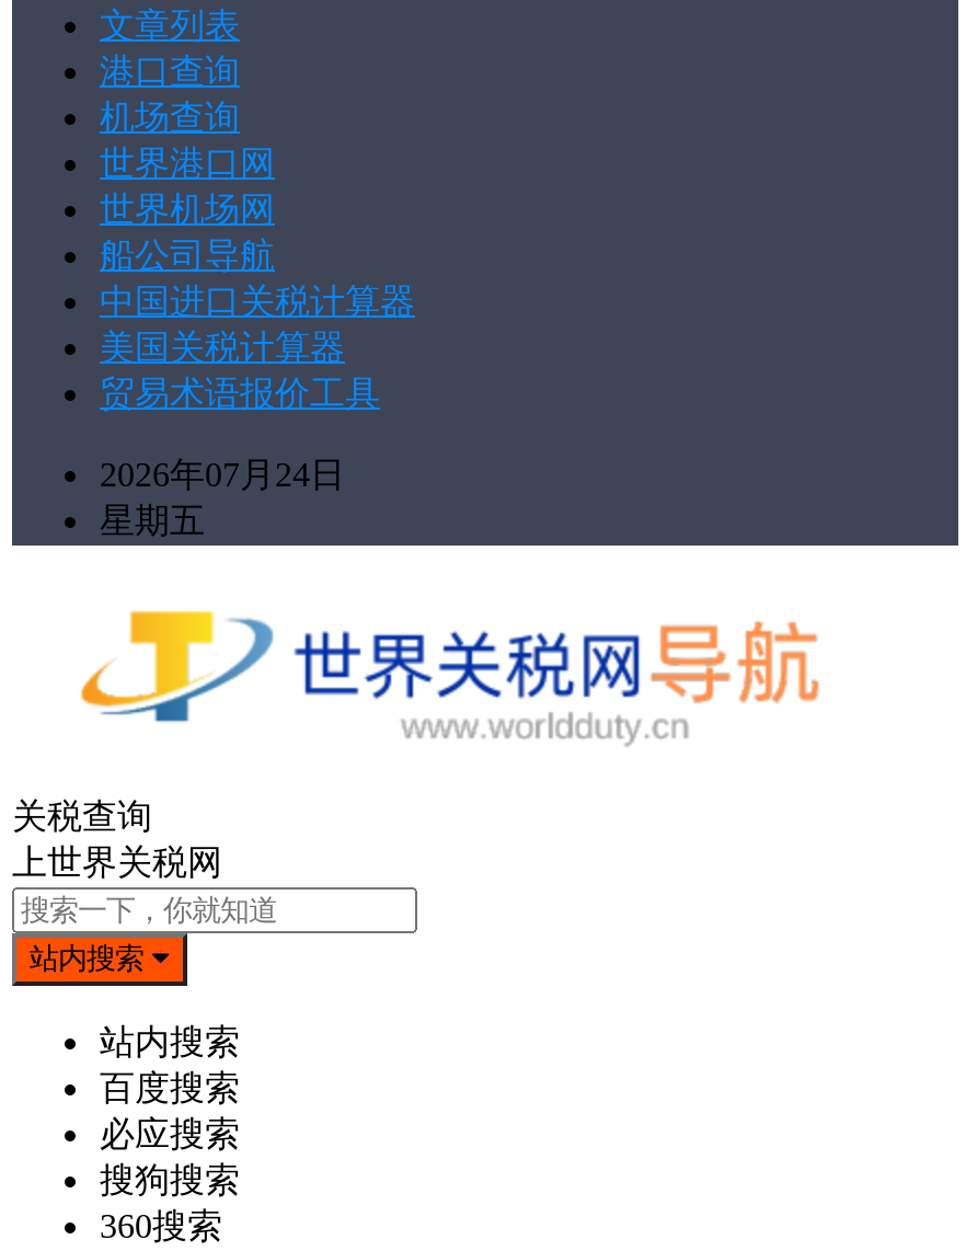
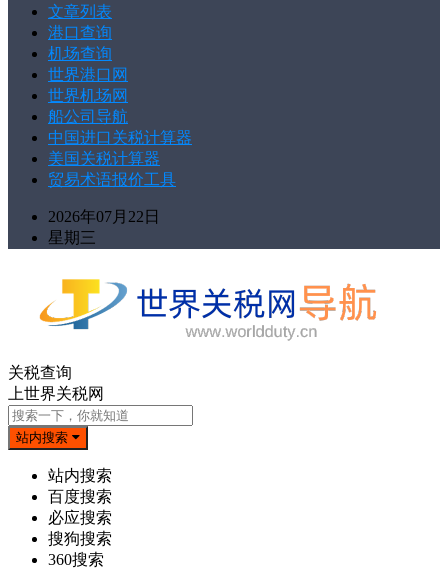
- 2026年07月24日
+ 2026年07月22日

- 星期五
+ 星期三
